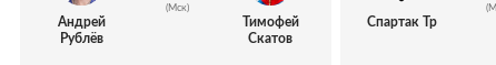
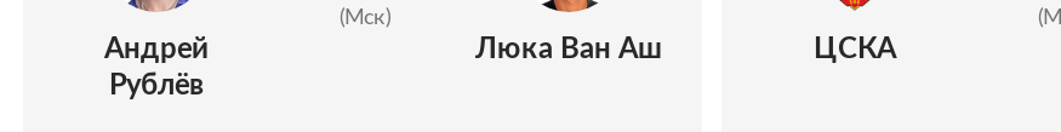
- Тимофей
- Скатов
+ Люка Ван Аш

- Спартак Тр
+ ЦСКА
